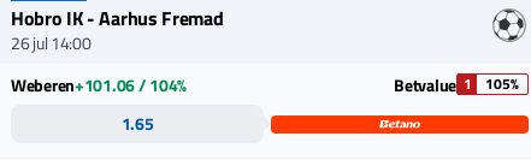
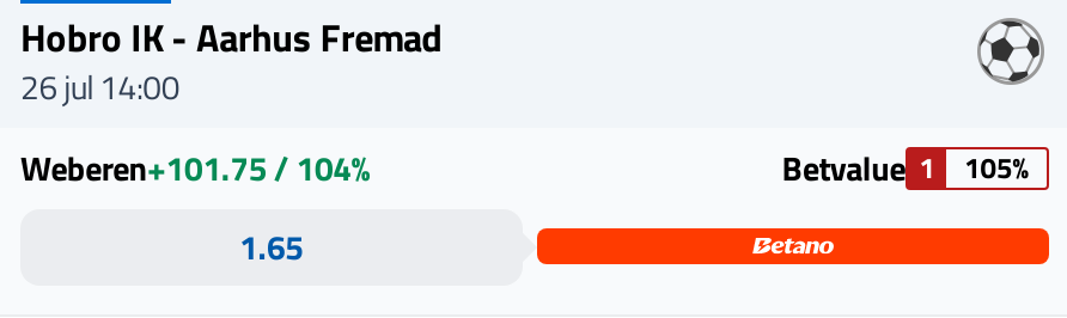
- Weberen+101.06 / 104%
+ Weberen+101.75 / 104%
